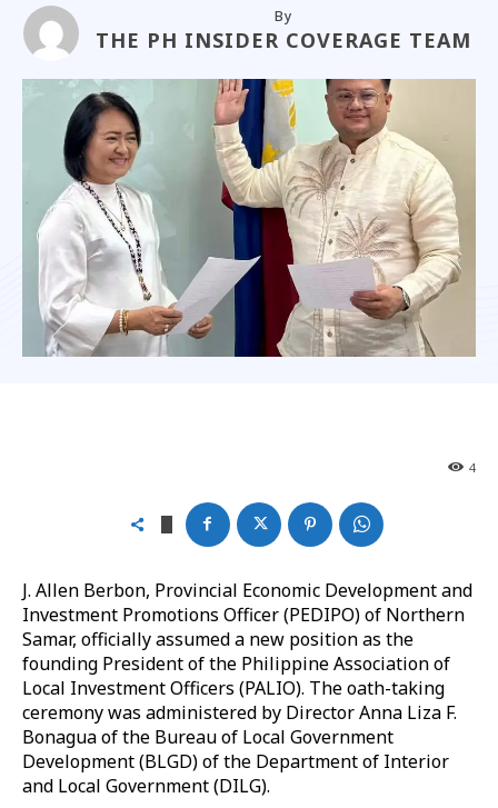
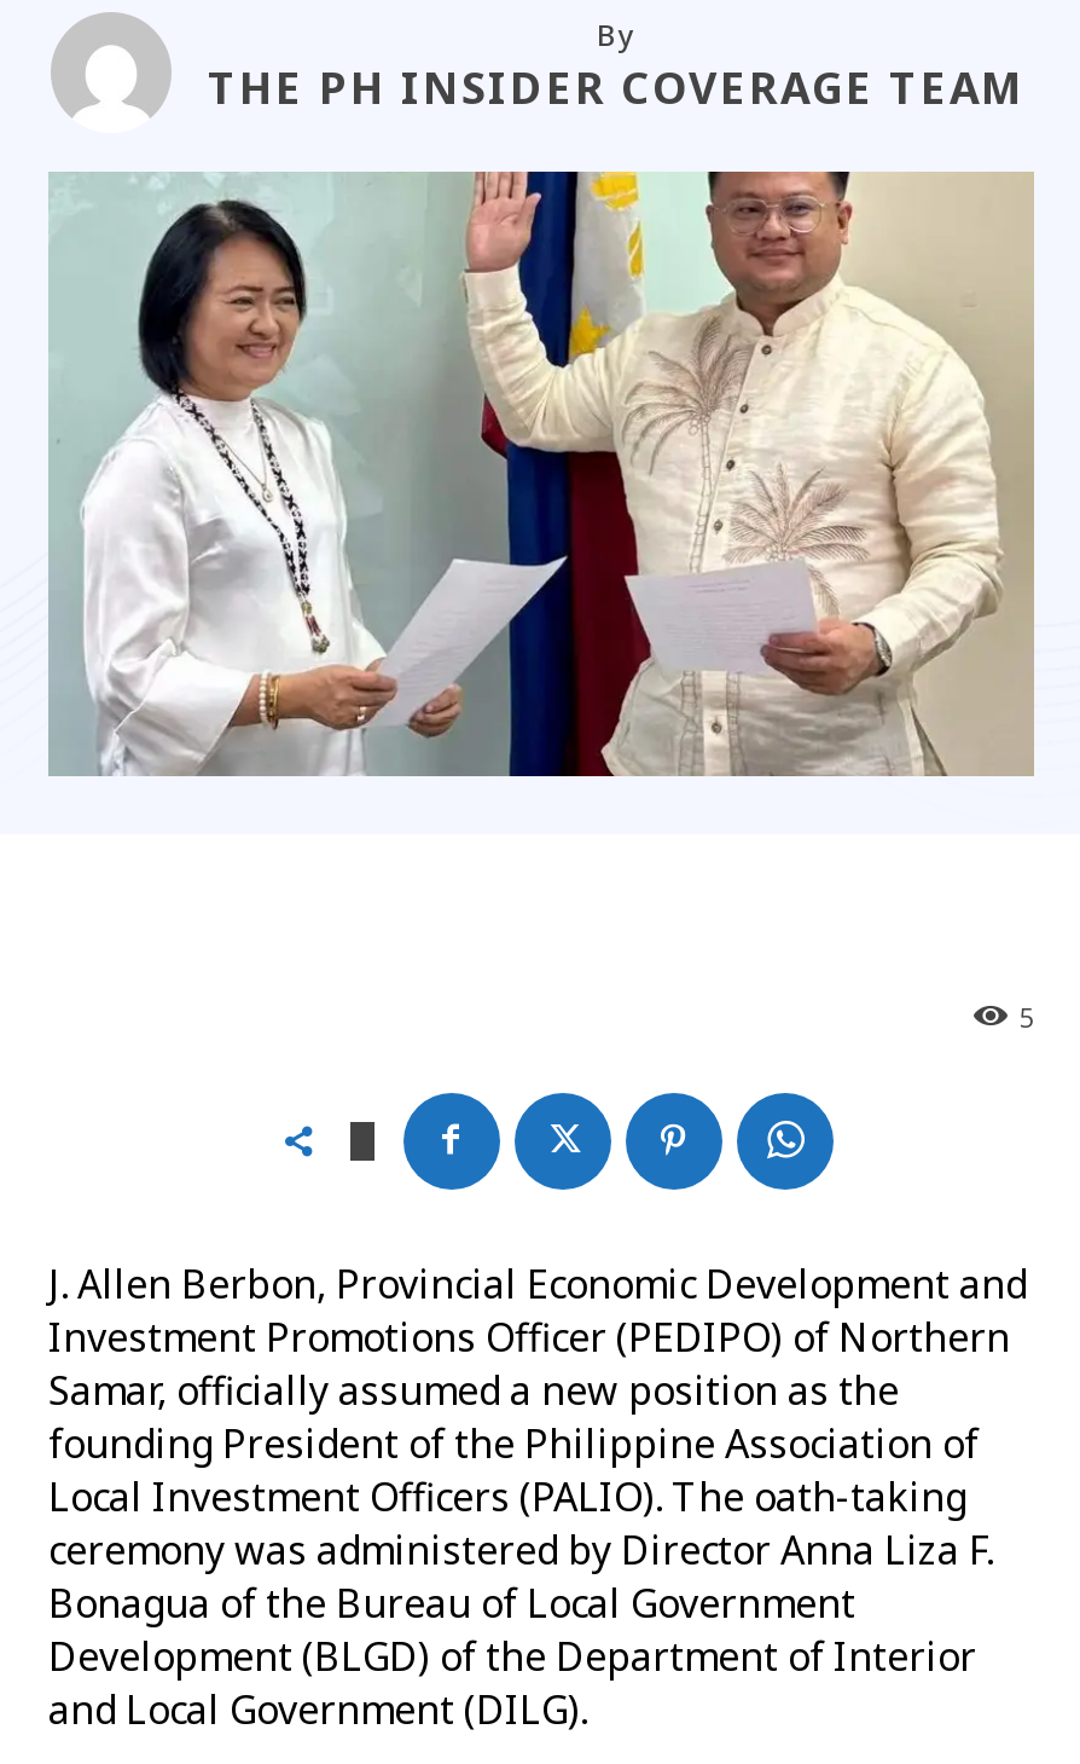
- 4
+ 5
